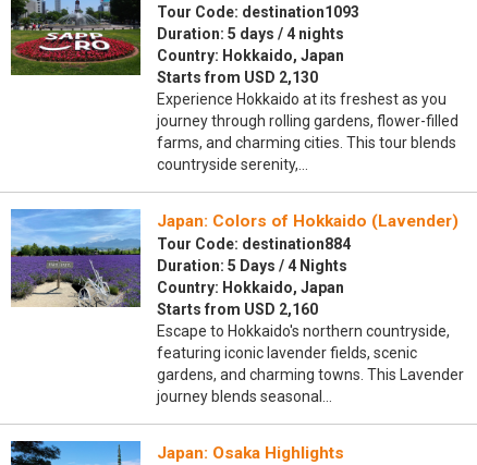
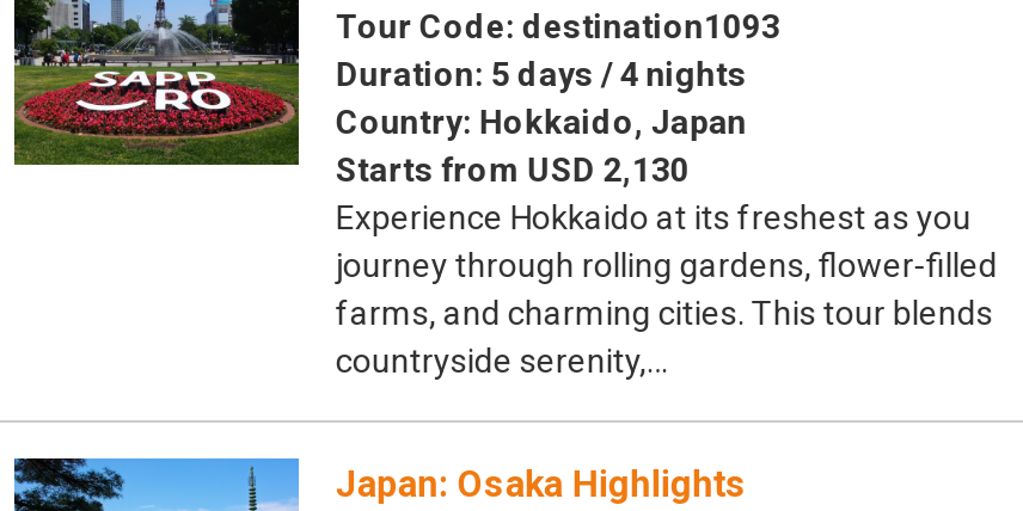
- [image]
- Japan: Colors of Hokkaido (Lavender)
- Tour Code: destination884
- Duration: 5 Days / 4 Nights
- Country: Hokkaido, Japan
- Starts from USD 2,160
- Escape to Hokkaido's northern countryside,
- featuring iconic lavender fields, scenic
- gardens, and charming towns. This Lavender
- journey blends seasonal…
